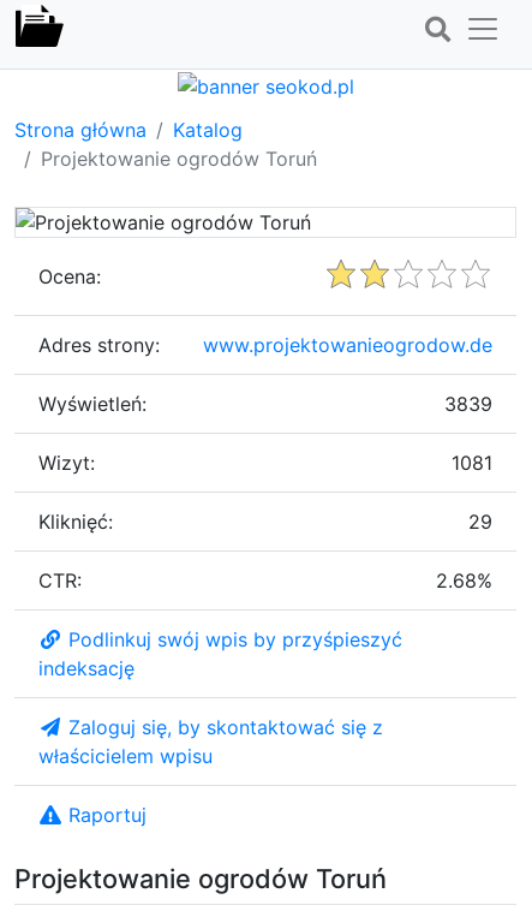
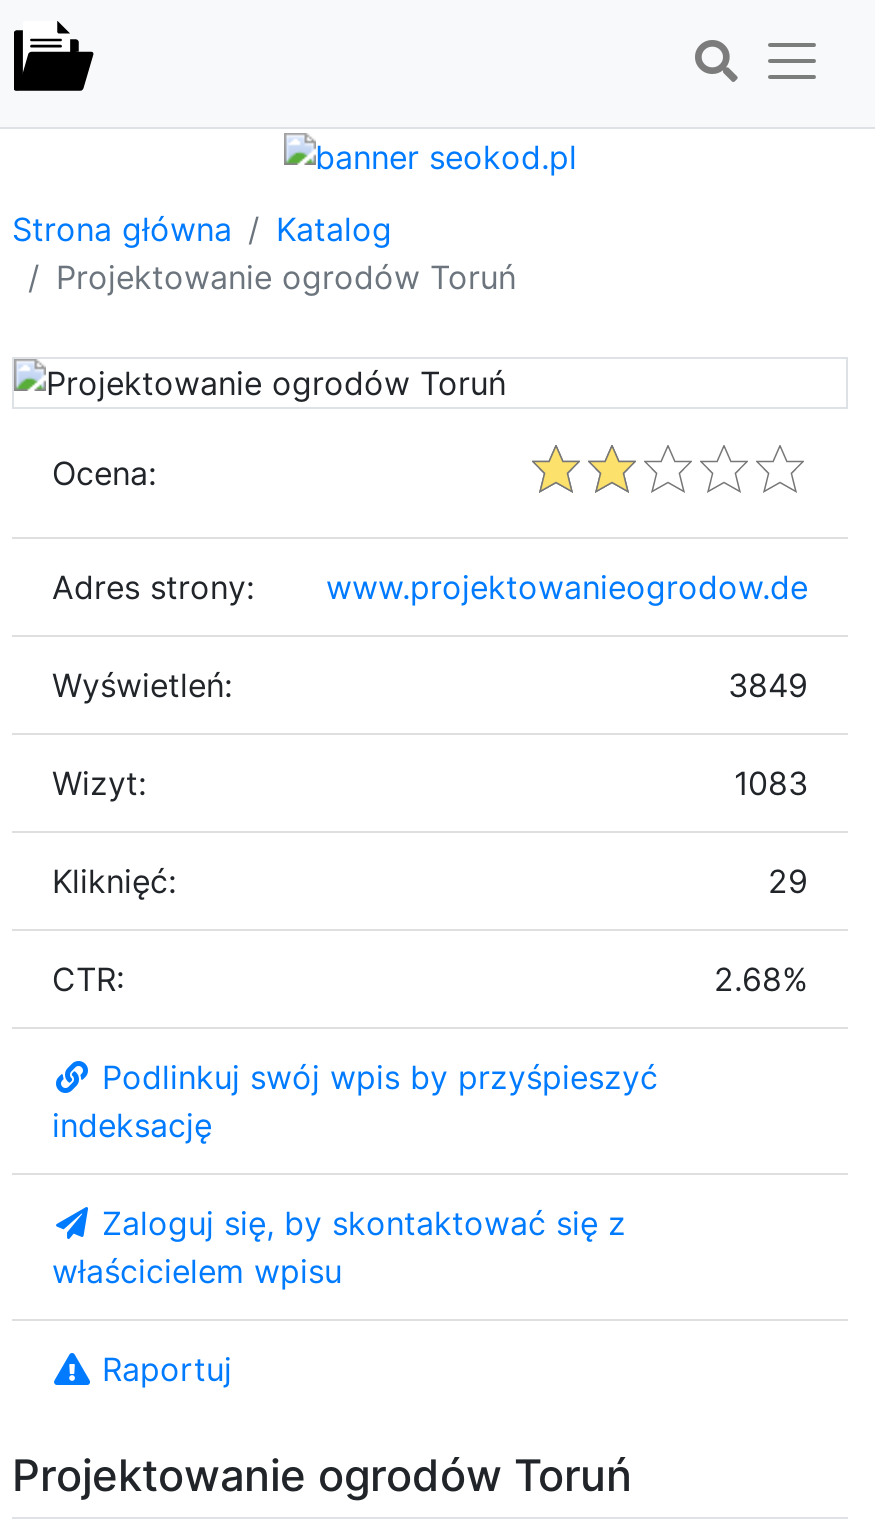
- 3839
+ 3849

- 1081
+ 1083
